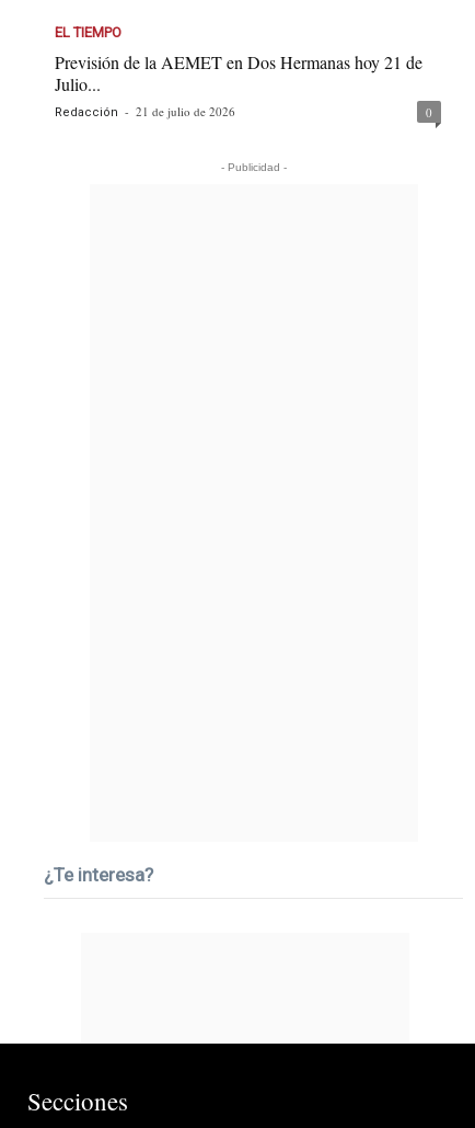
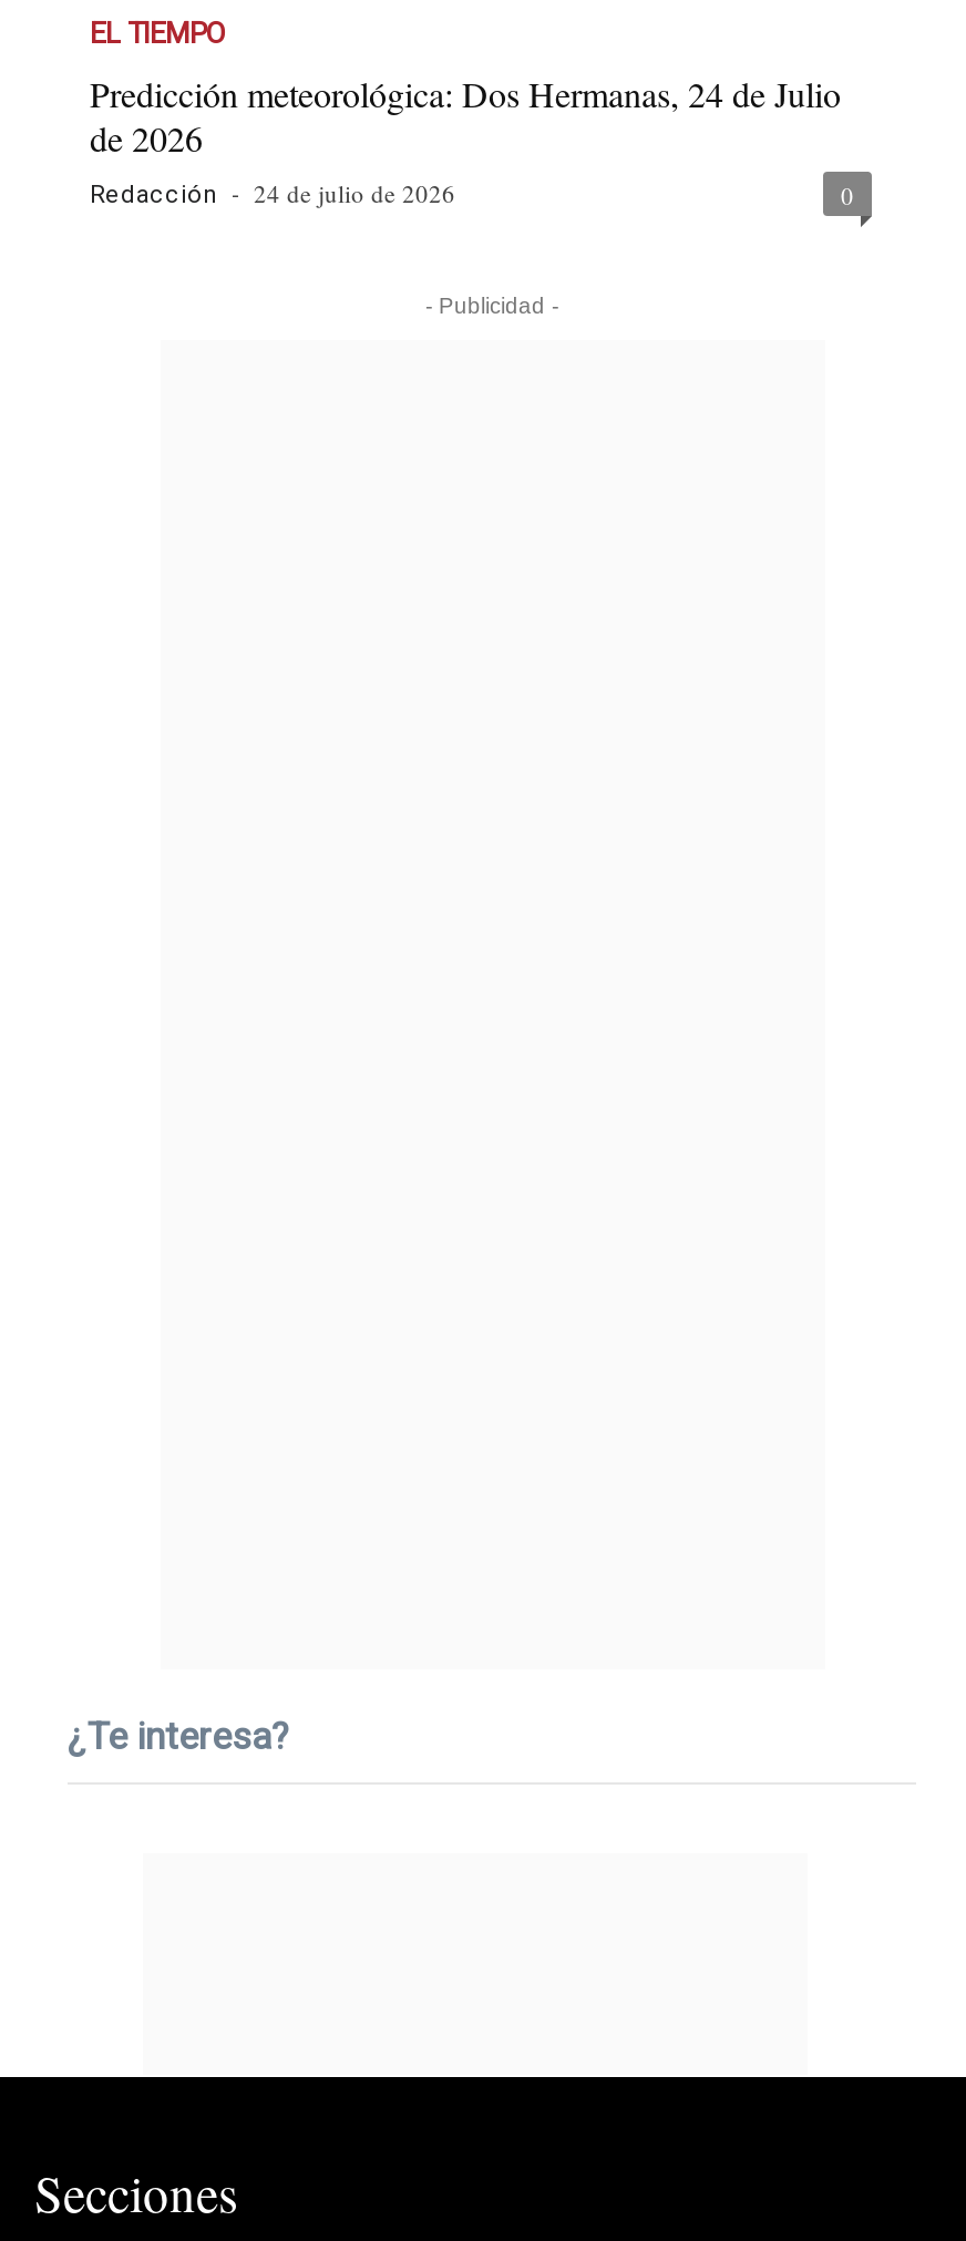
- Previsión de la AEMET en Dos Hermanas hoy 21 de
- Julio...
- Redacción - 21 de julio de 2026
+ Predicción meteorológica: Dos Hermanas, 24 de Julio
+ de 2026
+ Redacción - 24 de julio de 2026
